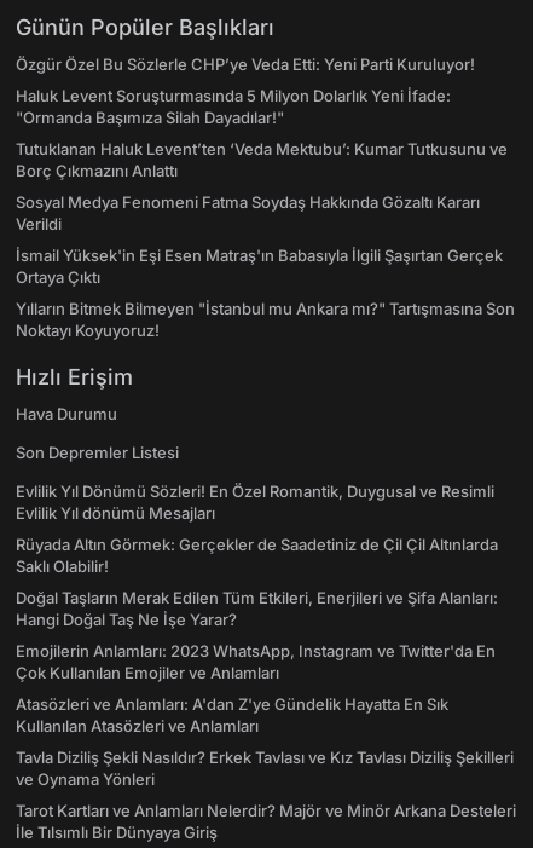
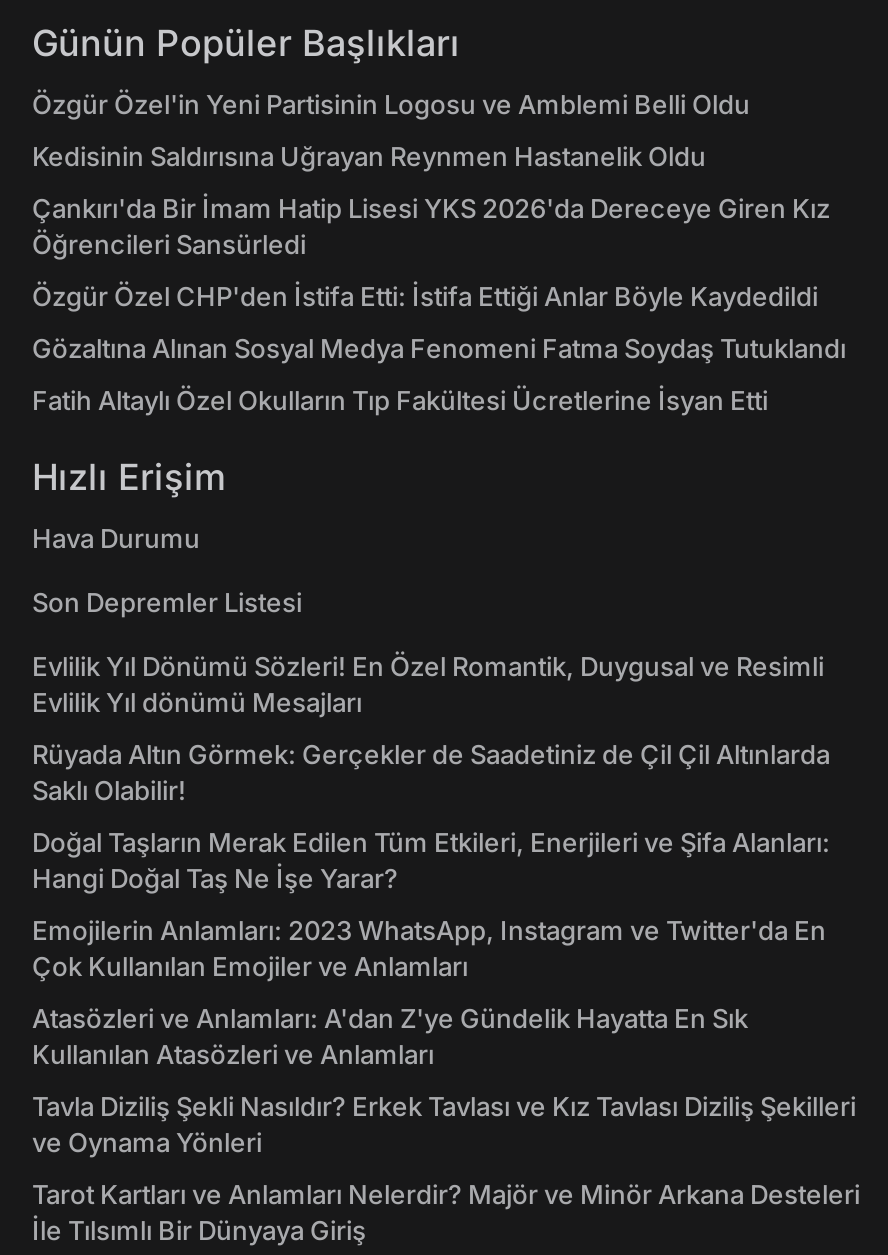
- Özgür Özel Bu Sözlerle CHP’ye Veda Etti: Yeni Parti Kuruluyor!
+ Özgür Özel'in Yeni Partisinin Logosu ve Amblemi Belli Oldu

- Haluk Levent Soruşturmasında 5 Milyon Dolarlık Yeni İfade:
- "Ormanda Başımıza Silah Dayadılar!"
+ Kedisinin Saldırısına Uğrayan Reynmen Hastanelik Oldu

- Tutuklanan Haluk Levent’ten ‘Veda Mektubu’: Kumar Tutkusunu ve
- Borç Çıkmazını Anlattı
+ Çankırı'da Bir İmam Hatip Lisesi YKS 2026'da Dereceye Giren Kız
+ Öğrencileri Sansürledi

- Sosyal Medya Fenomeni Fatma Soydaş Hakkında Gözaltı Kararı
- Verildi
+ Özgür Özel CHP'den İstifa Etti: İstifa Ettiği Anlar Böyle Kaydedildi

- İsmail Yüksek'in Eşi Esen Matraş'ın Babasıyla İlgili Şaşırtan Gerçek
- Ortaya Çıktı
+ Gözaltına Alınan Sosyal Medya Fenomeni Fatma Soydaş Tutuklandı

- Yılların Bitmek Bilmeyen "İstanbul mu Ankara mı?" Tartışmasına Son
- Noktayı Koyuyoruz!
+ Fatih Altaylı Özel Okulların Tıp Fakültesi Ücretlerine İsyan Etti
